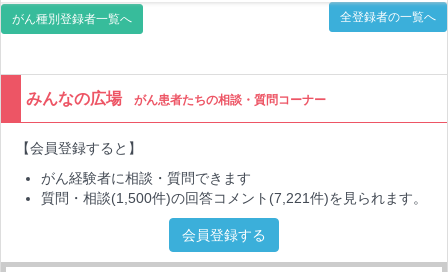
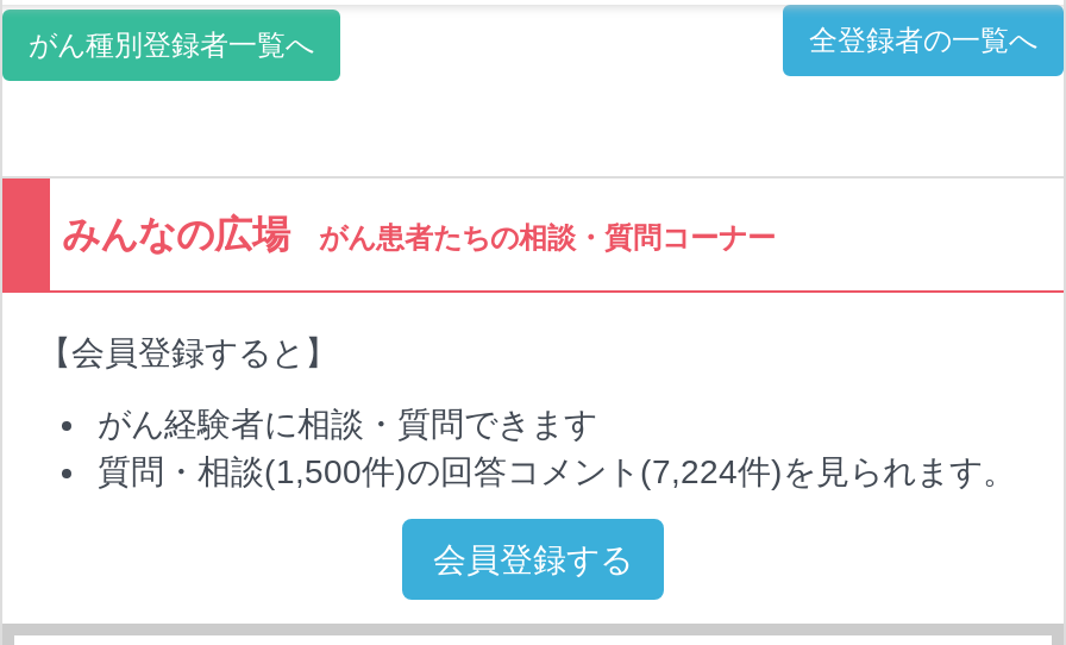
- 質問・相談(1,500件)の回答コメント(7,221件)を見られます。
+ 質問・相談(1,500件)の回答コメント(7,224件)を見られます。
